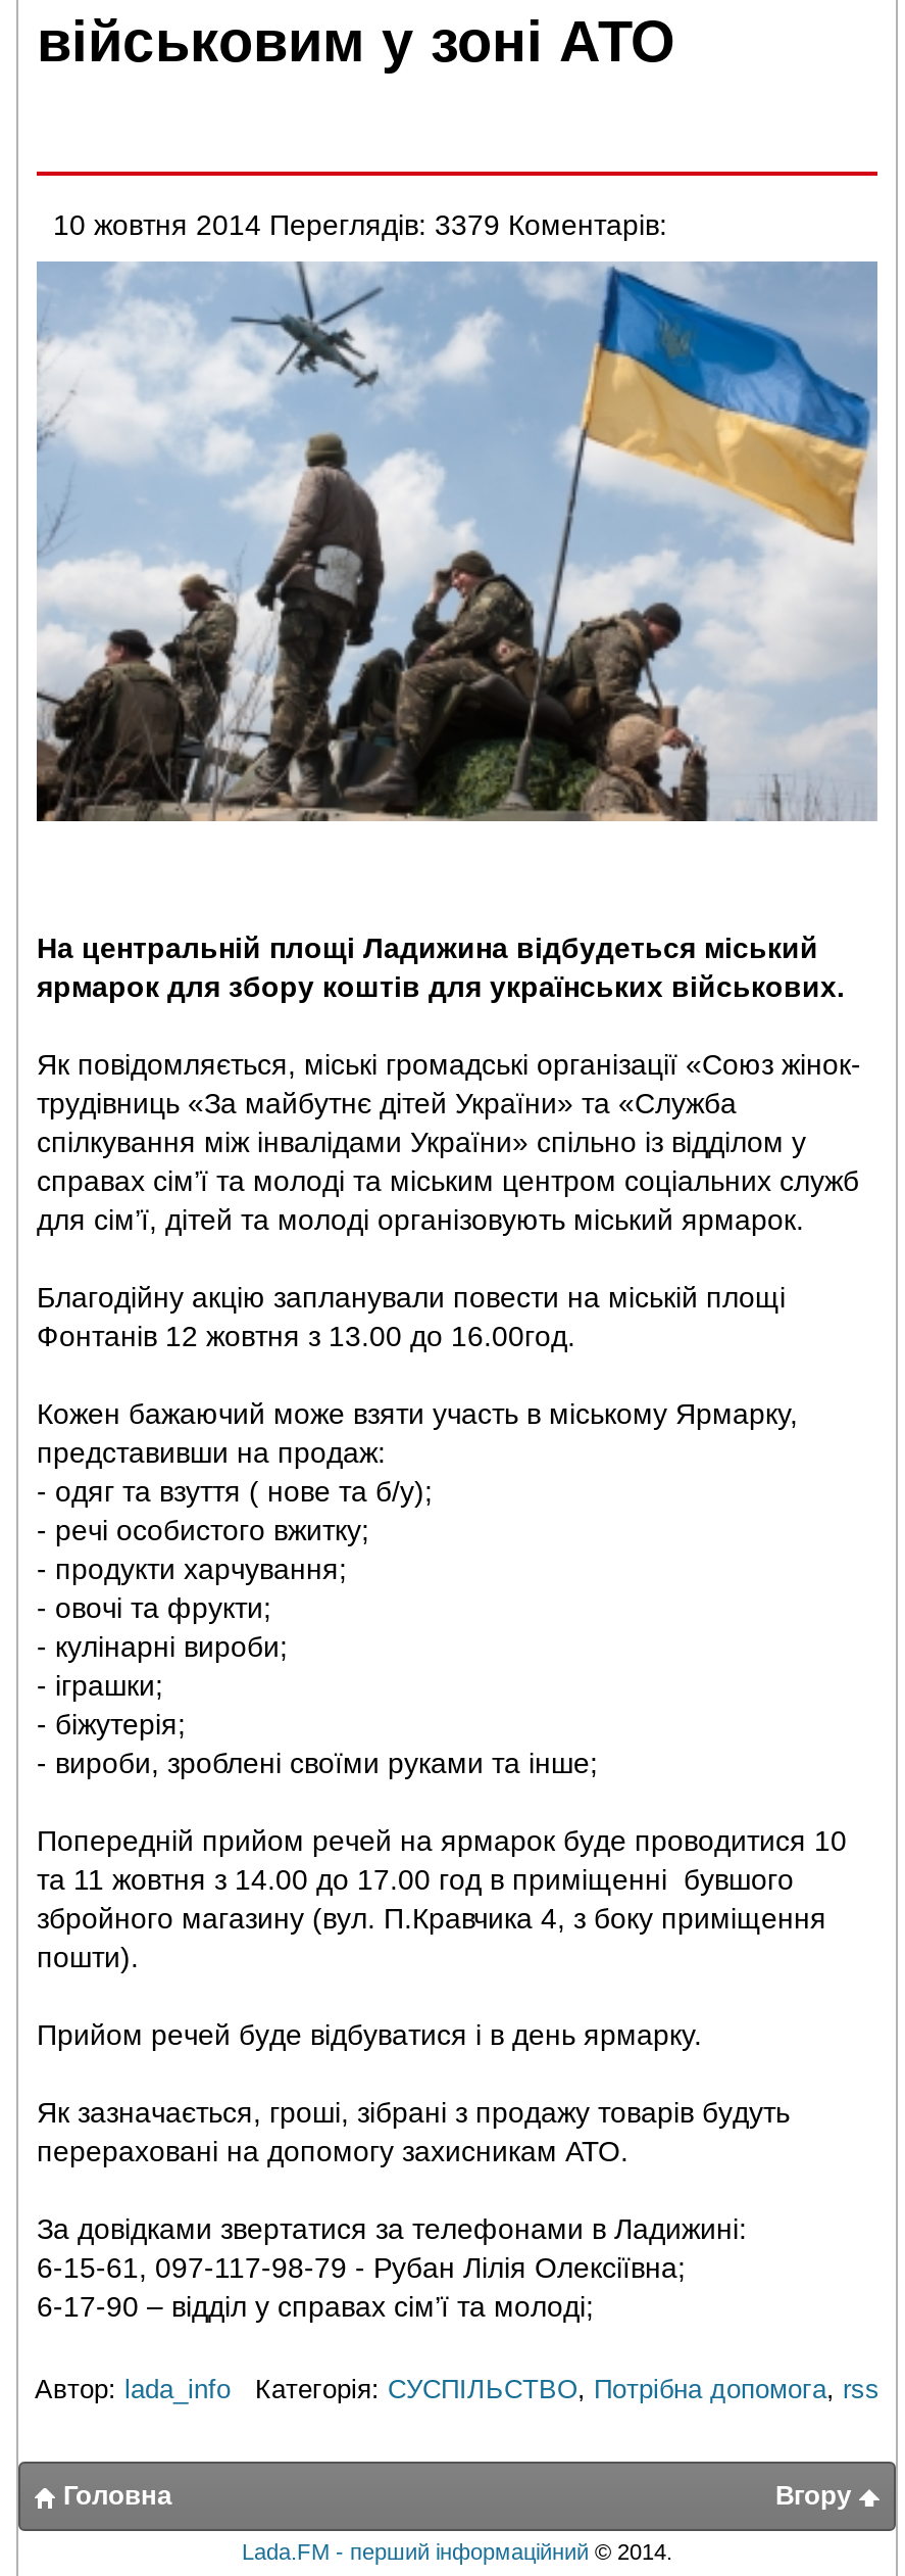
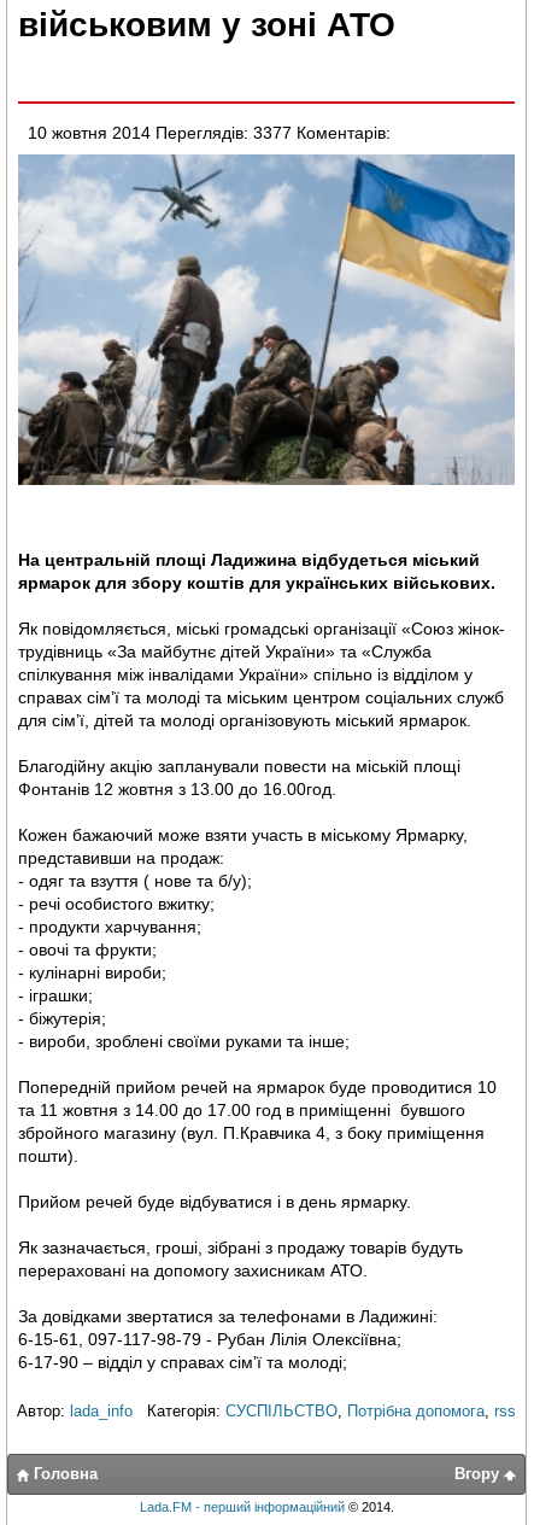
- 10 жовтня 2014 Переглядів: 3379 Коментарів:
+ 10 жовтня 2014 Переглядів: 3377 Коментарів:
